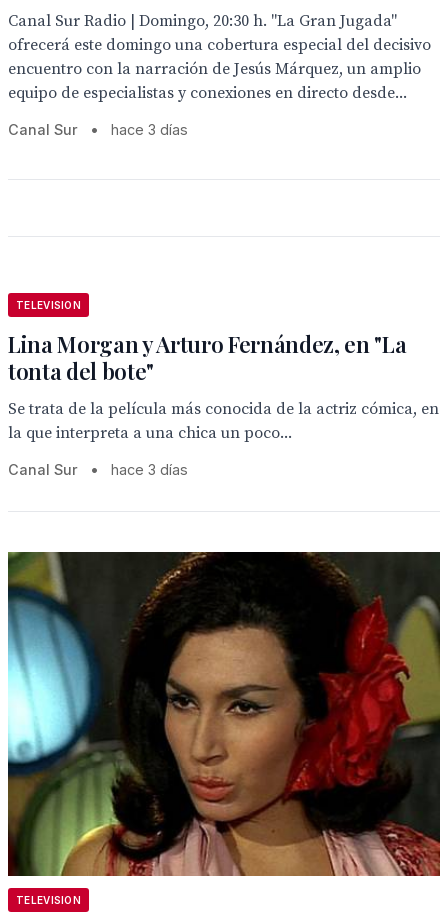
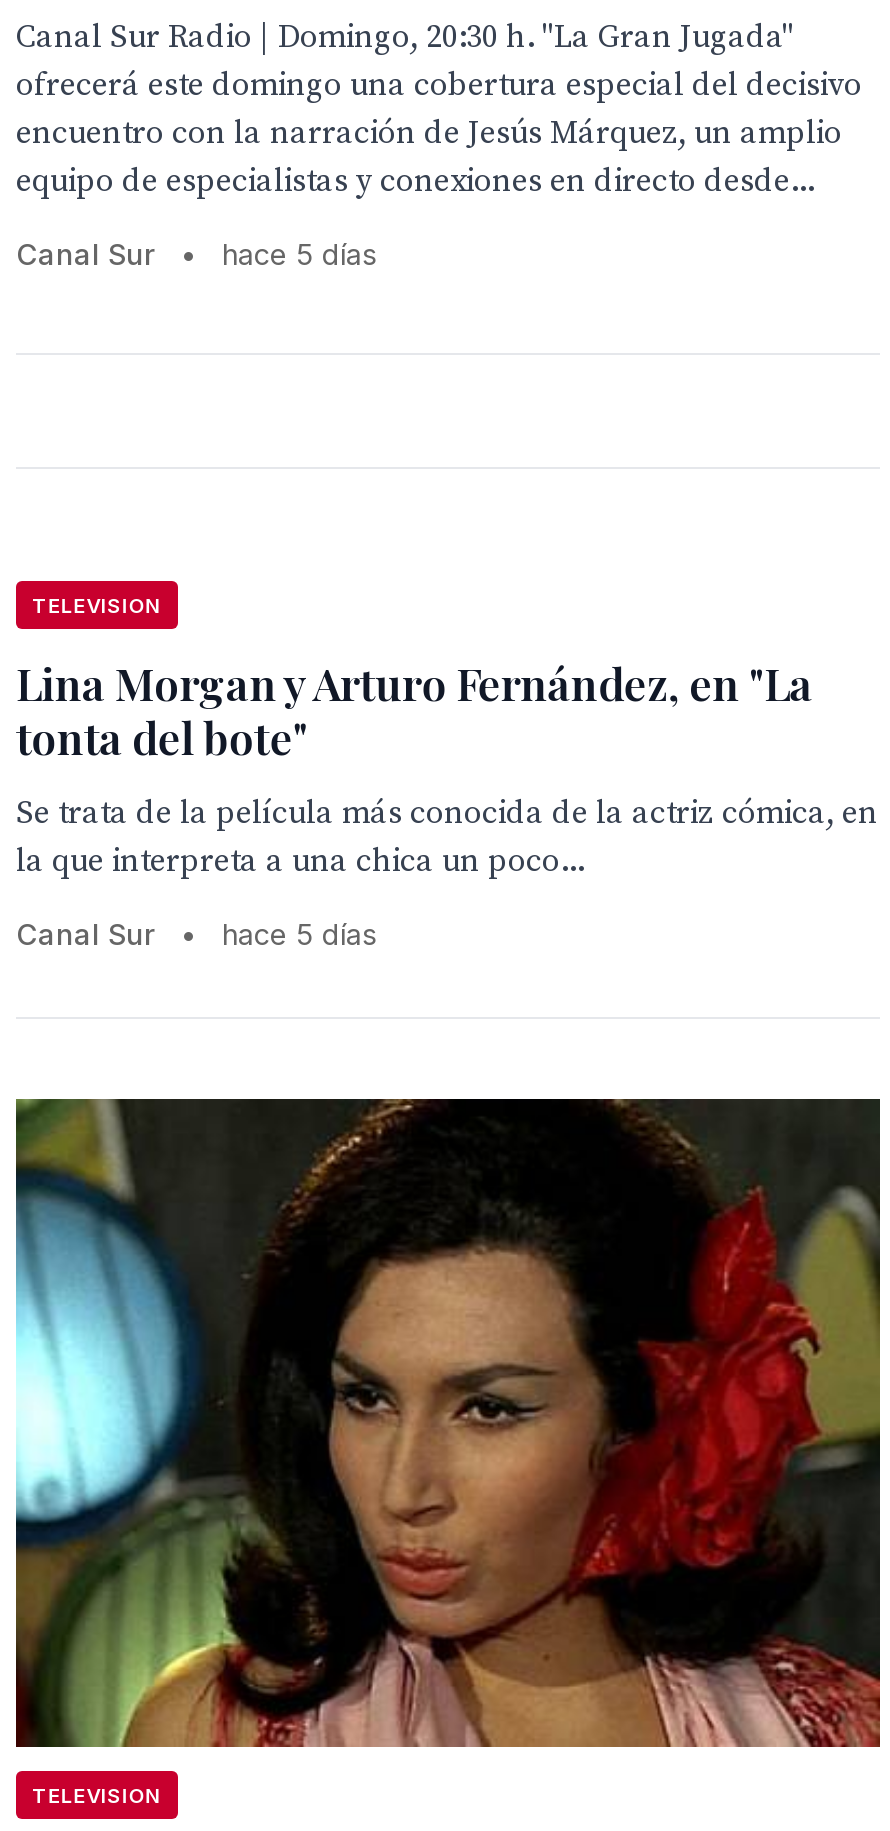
- hace 3 días
+ hace 5 días

- hace 3 días
+ hace 5 días
